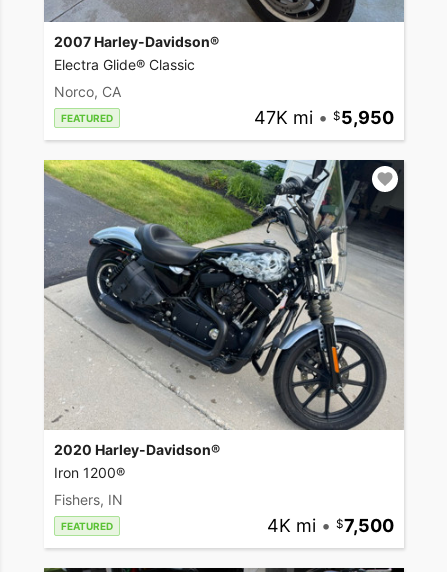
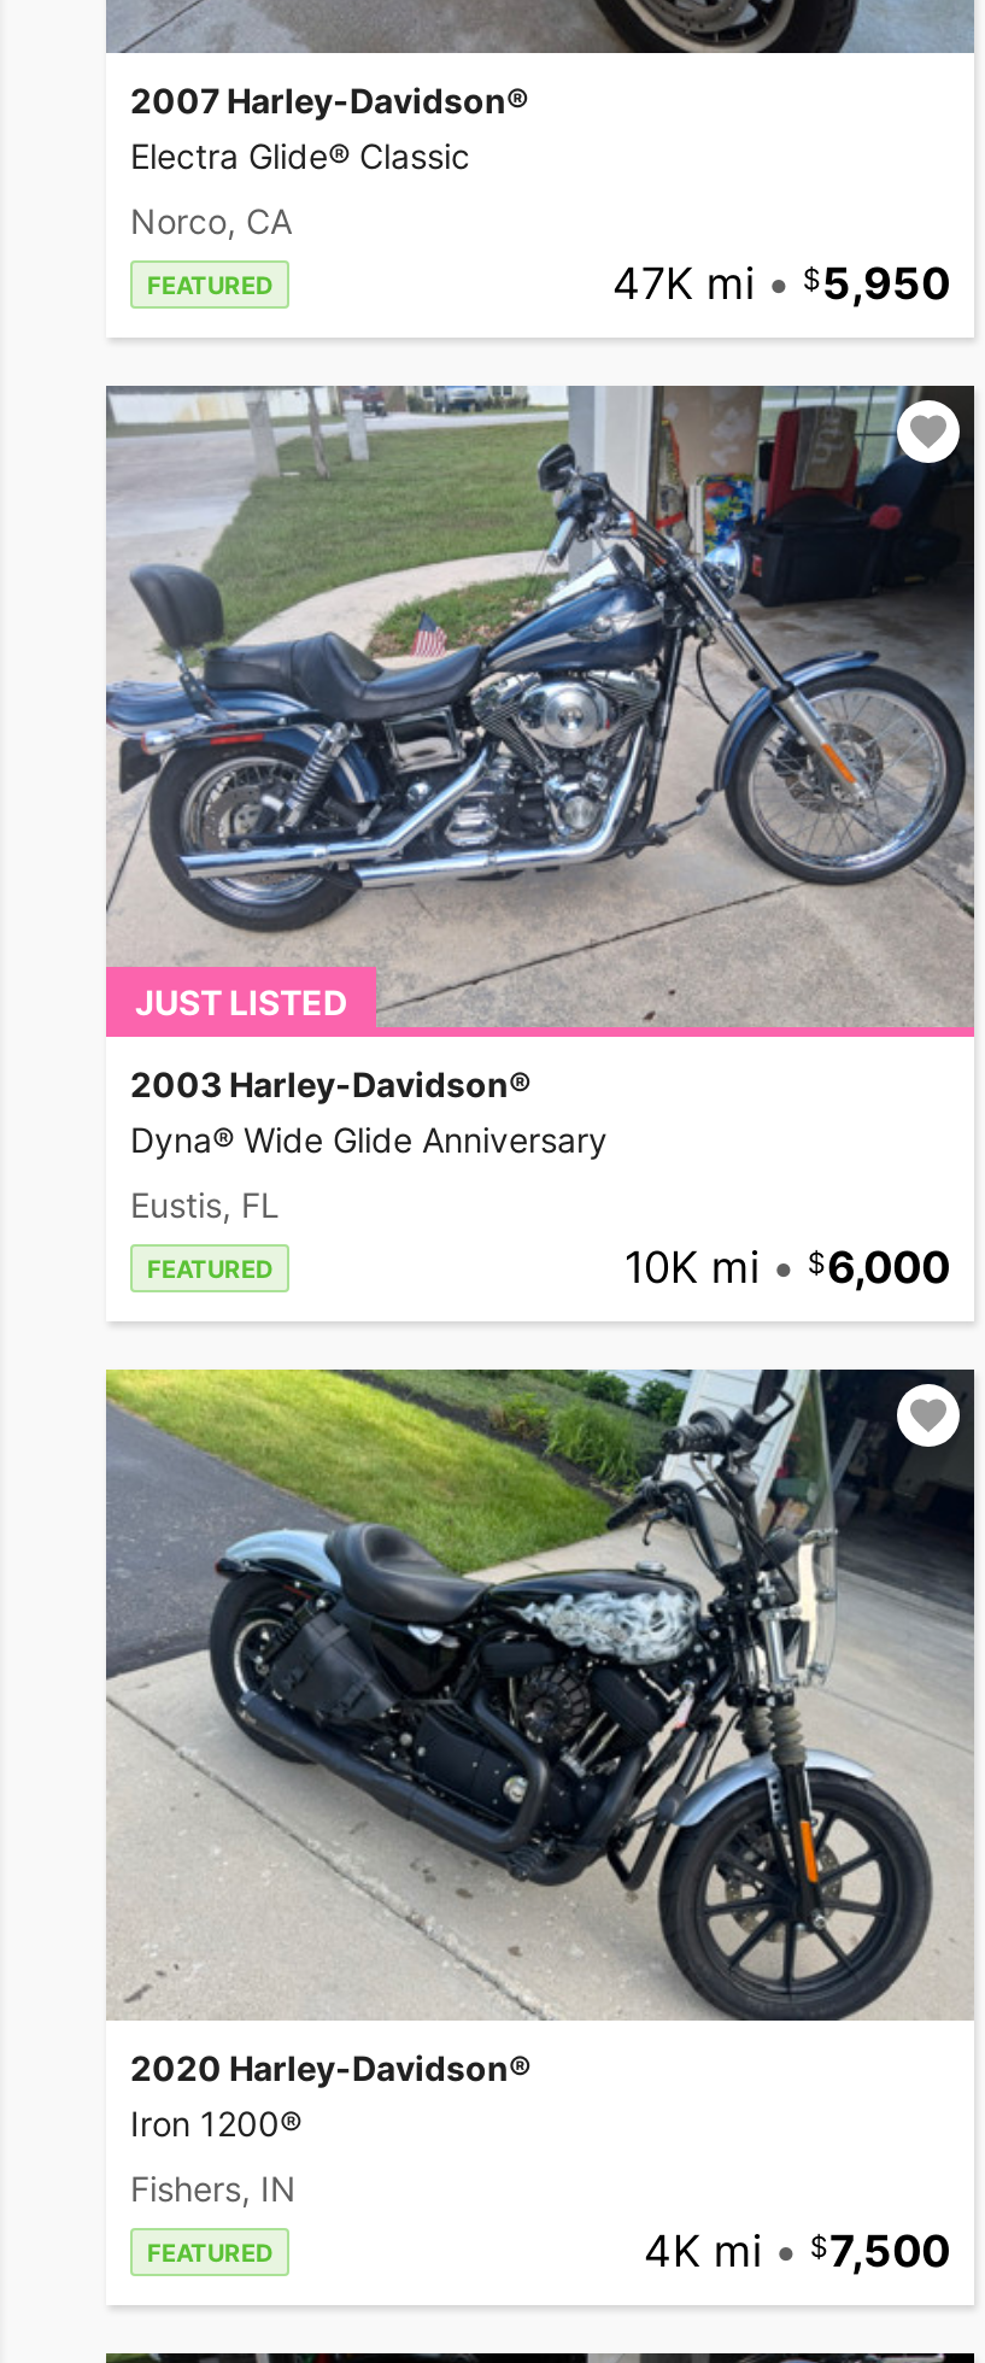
+ [image]
+ JUST LISTED
+ 2003 Harley-Davidson®
+ Dyna® Wide Glide Anniversary
+ Eustis, FL
+ FEATURED
+ 10K mi •
+ 6,000
